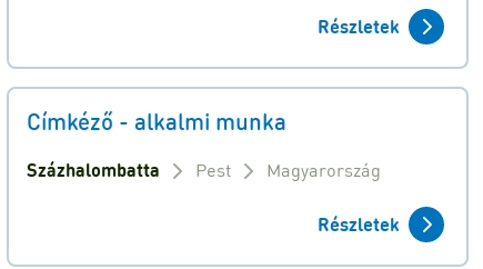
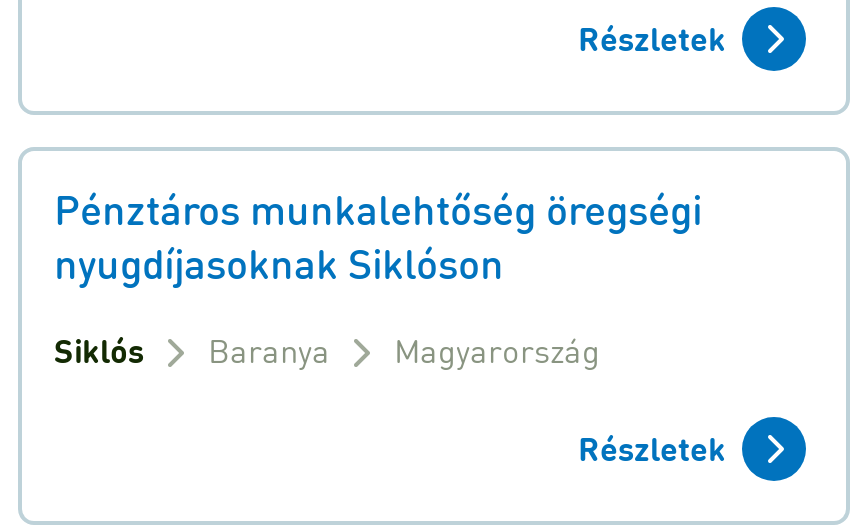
- Címkéző - alkalmi munka
+ Pénztáros munkalehtőség öregségi
+ nyugdíjasoknak Siklóson

- Százhalombatta
- Pest
+ Siklós
+ Baranya
